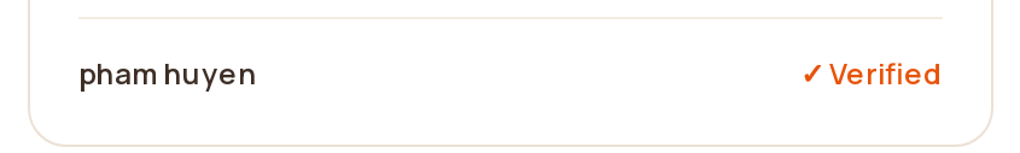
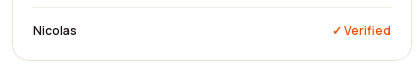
- pham huyen
+ Nicolas
